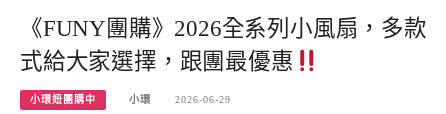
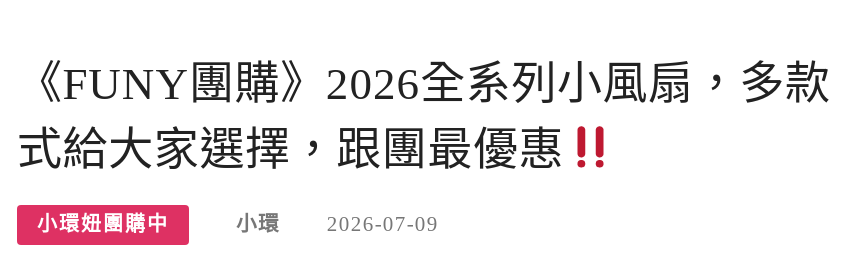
- 2026-06-29
+ 2026-07-09
